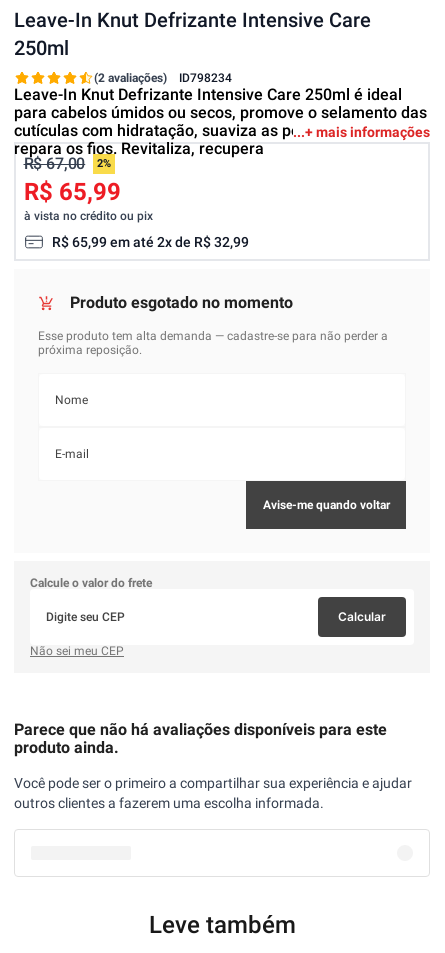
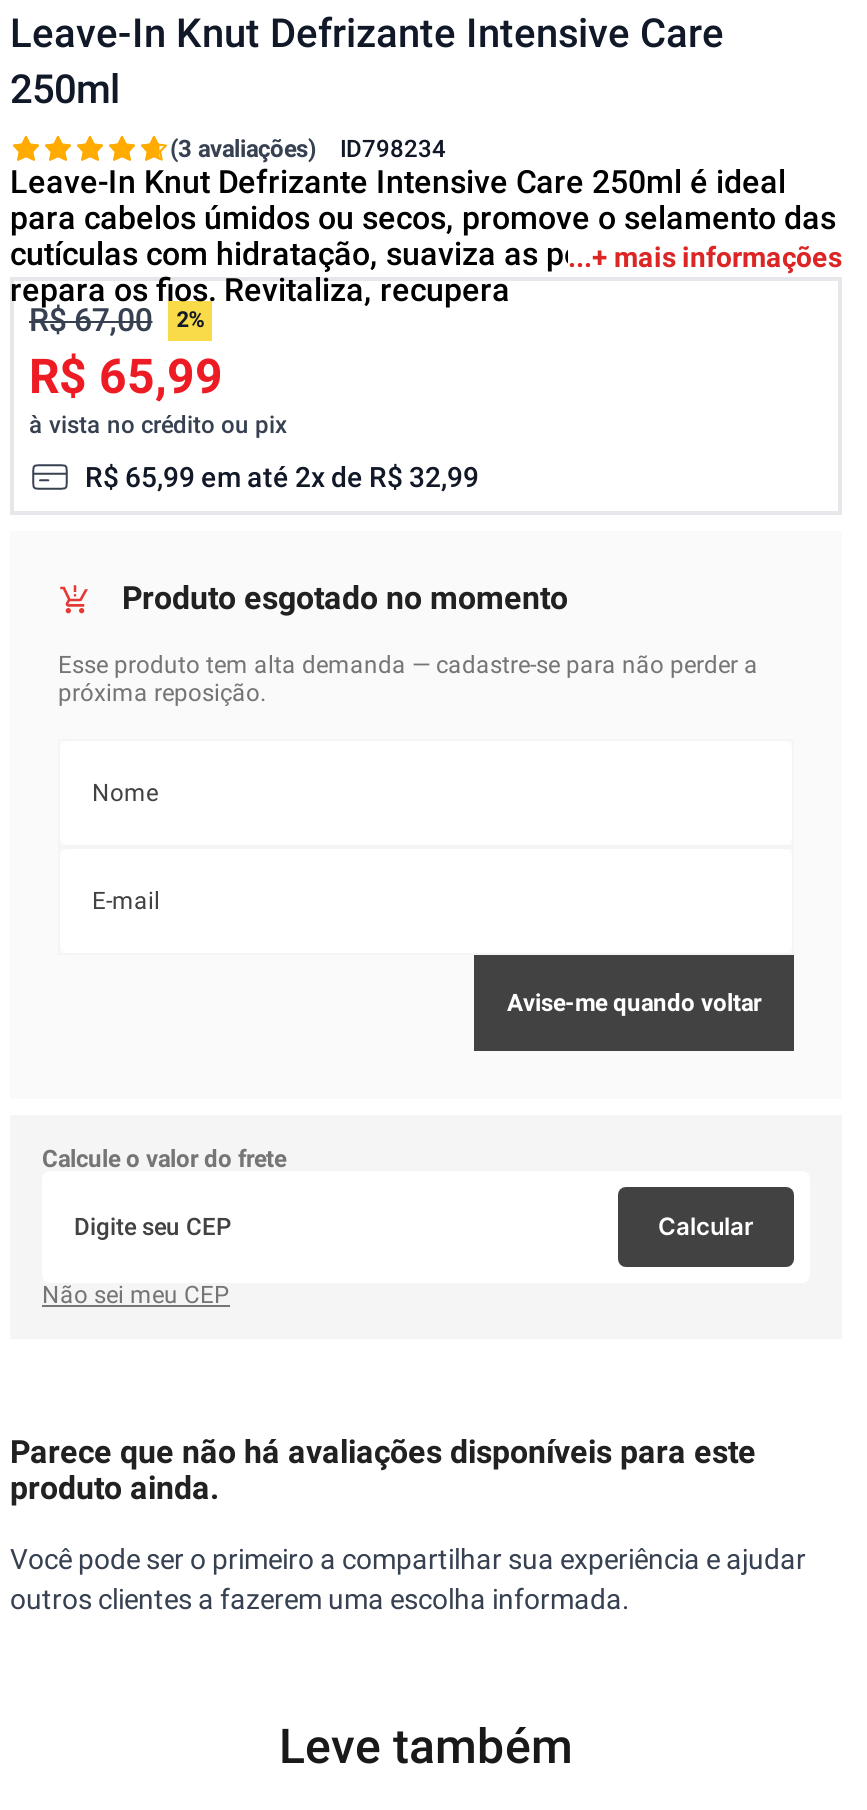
- (2 avaliações) ID798234
+ (3 avaliações) ID798234
